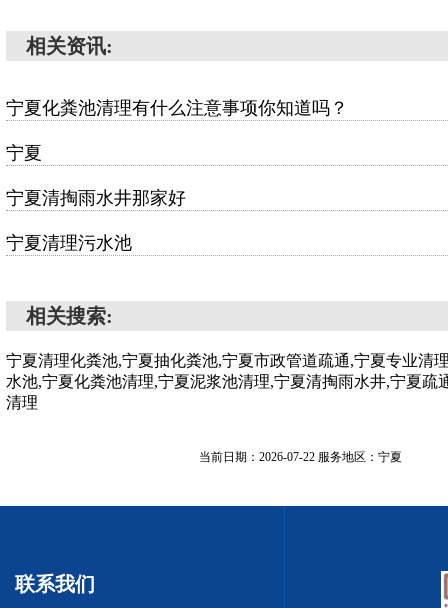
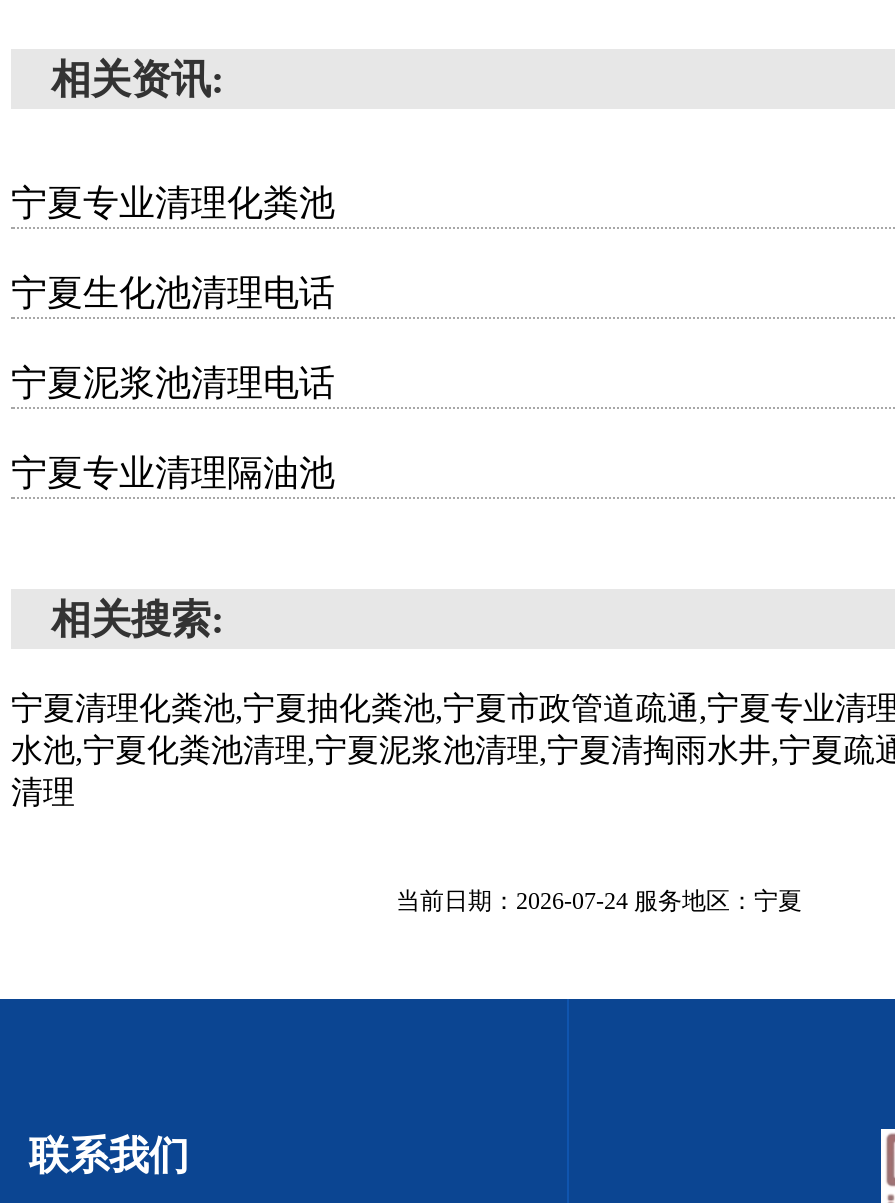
- 宁夏化粪池清理有什么注意事项你知道吗？
+ 宁夏专业清理化粪池

- 宁夏
+ 宁夏生化池清理电话

- 宁夏清掏雨水井那家好
+ 宁夏泥浆池清理电话

- 宁夏清理污水池
+ 宁夏专业清理隔油池

- 当前日期：2026-07-22 服务地区：宁夏
+ 当前日期：2026-07-24 服务地区：宁夏
